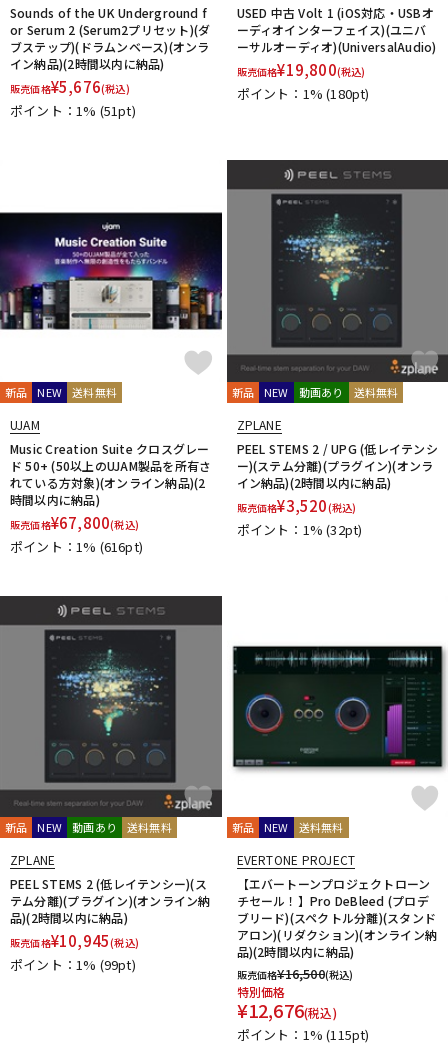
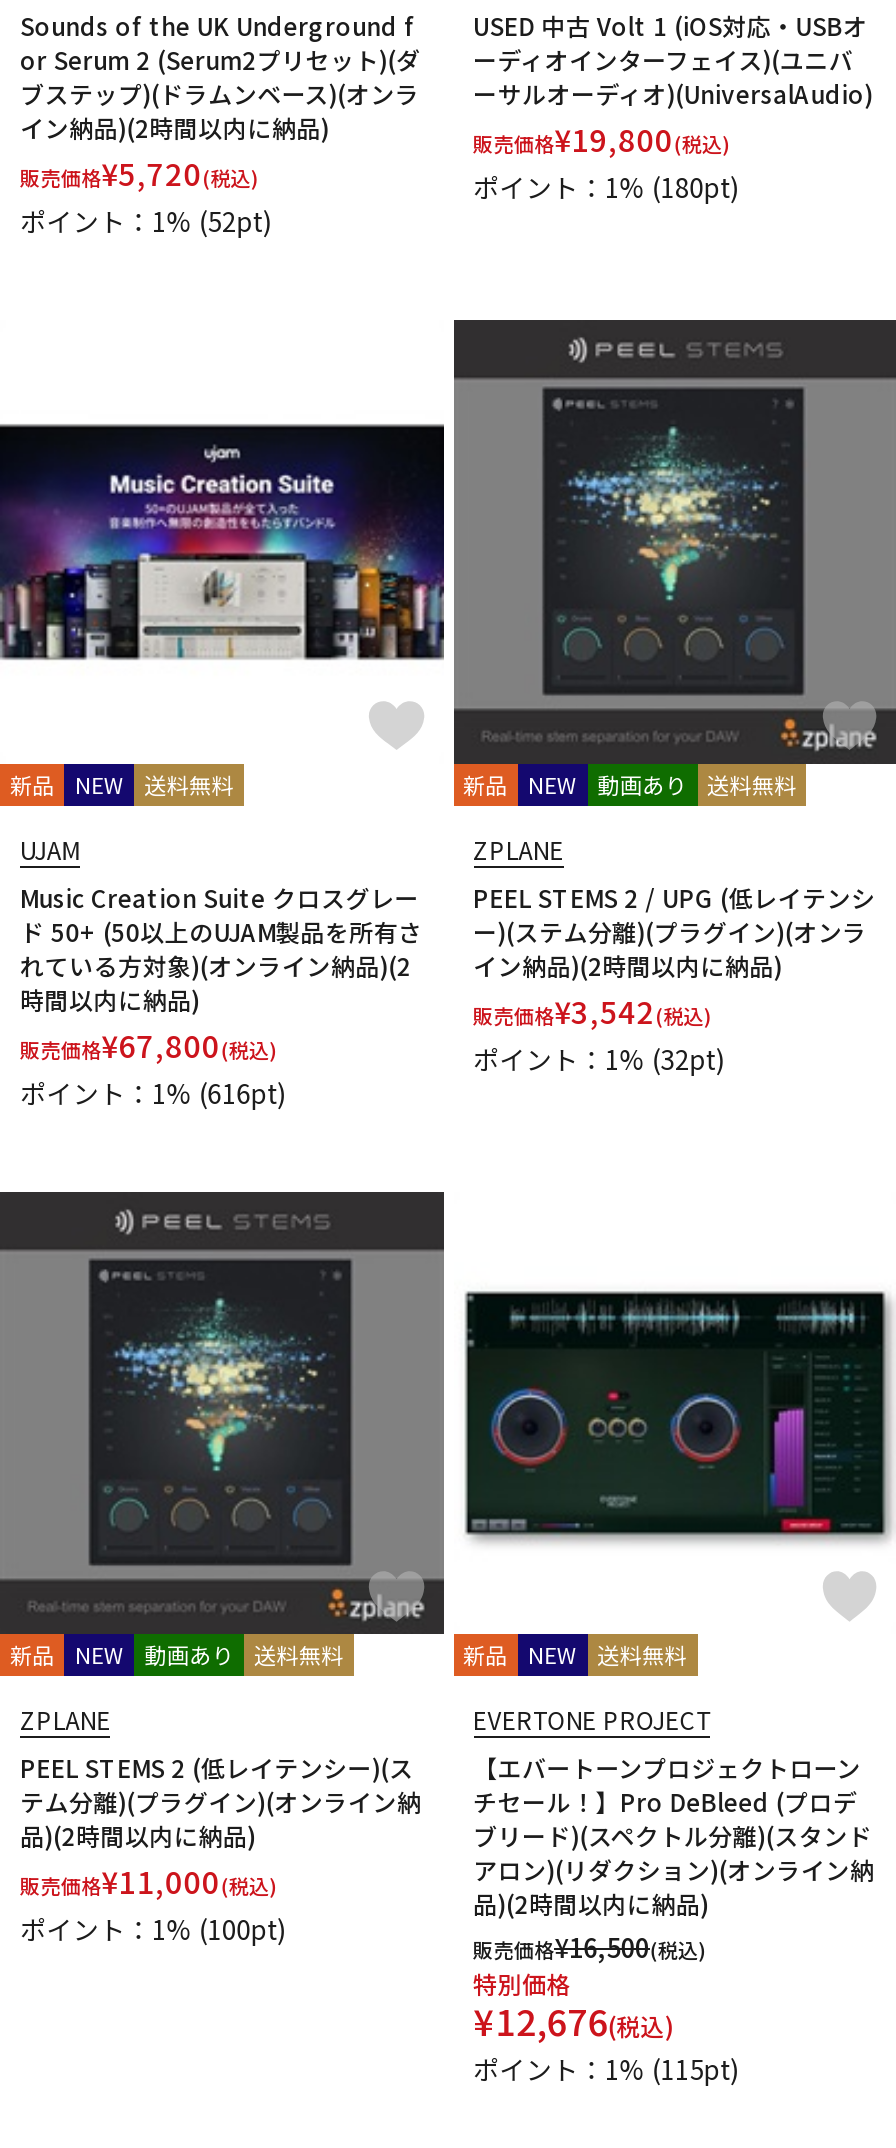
- 販売価格¥5,676(税込)
+ 販売価格¥5,720(税込)

- ポイント：1% (51pt)
+ ポイント：1% (52pt)

- 販売価格¥3,520(税込)
+ 販売価格¥3,542(税込)

- 販売価格¥10,945(税込)
+ 販売価格¥11,000(税込)

- ポイント：1% (99pt)
+ ポイント：1% (100pt)
